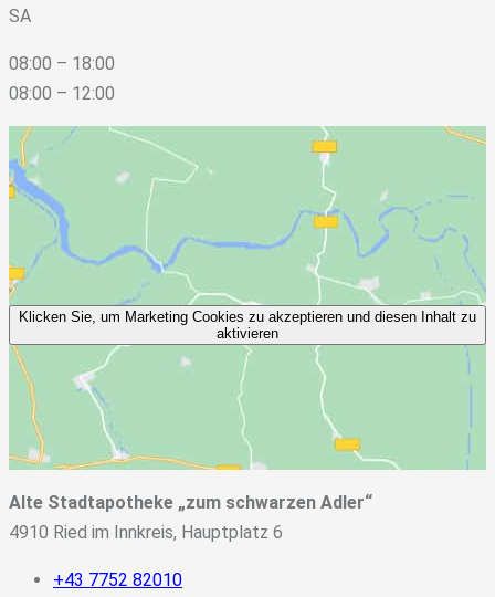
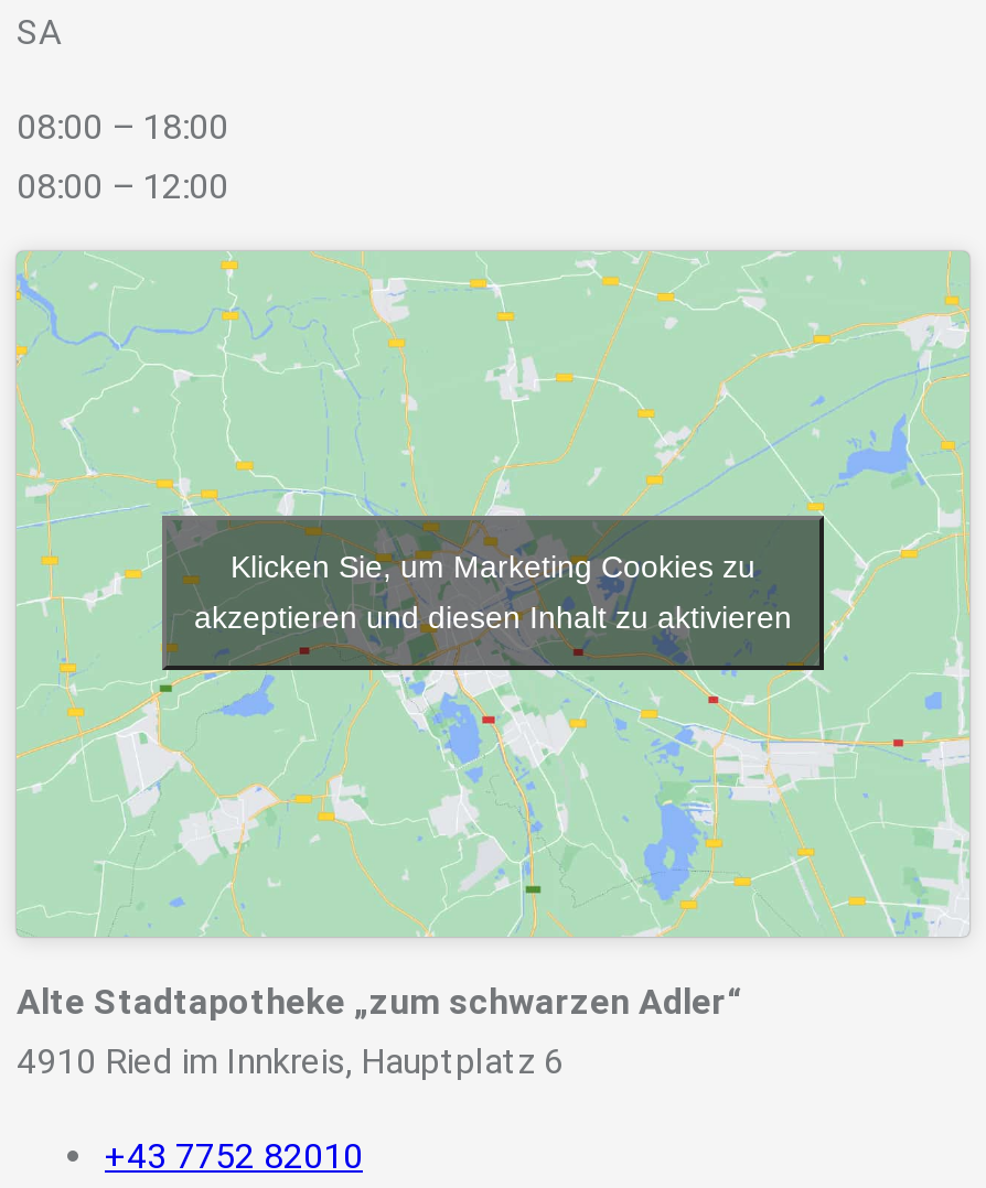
- [image]
+ [image]

- [image]
+ [image]
